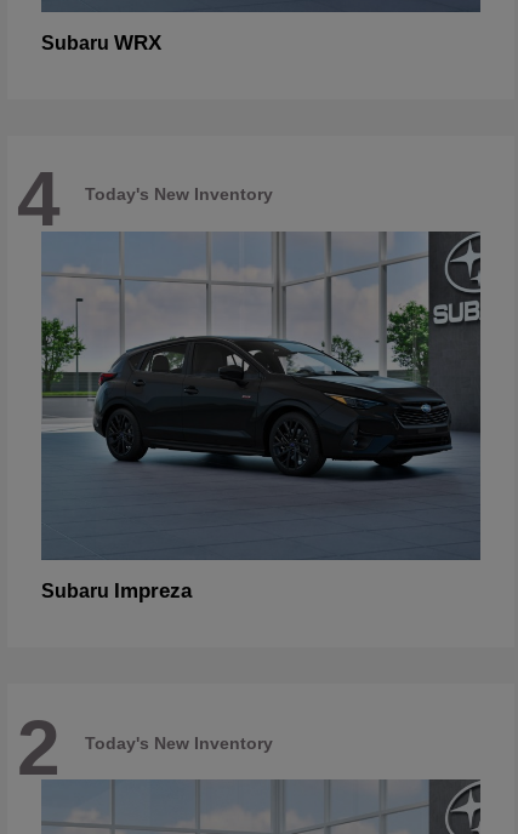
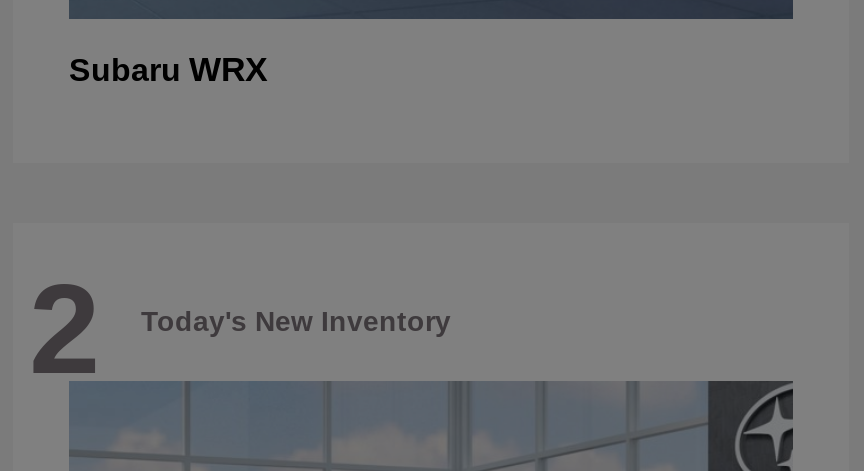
- [image]
- 4
- Today's New Inventory

- Subaru Impreza
